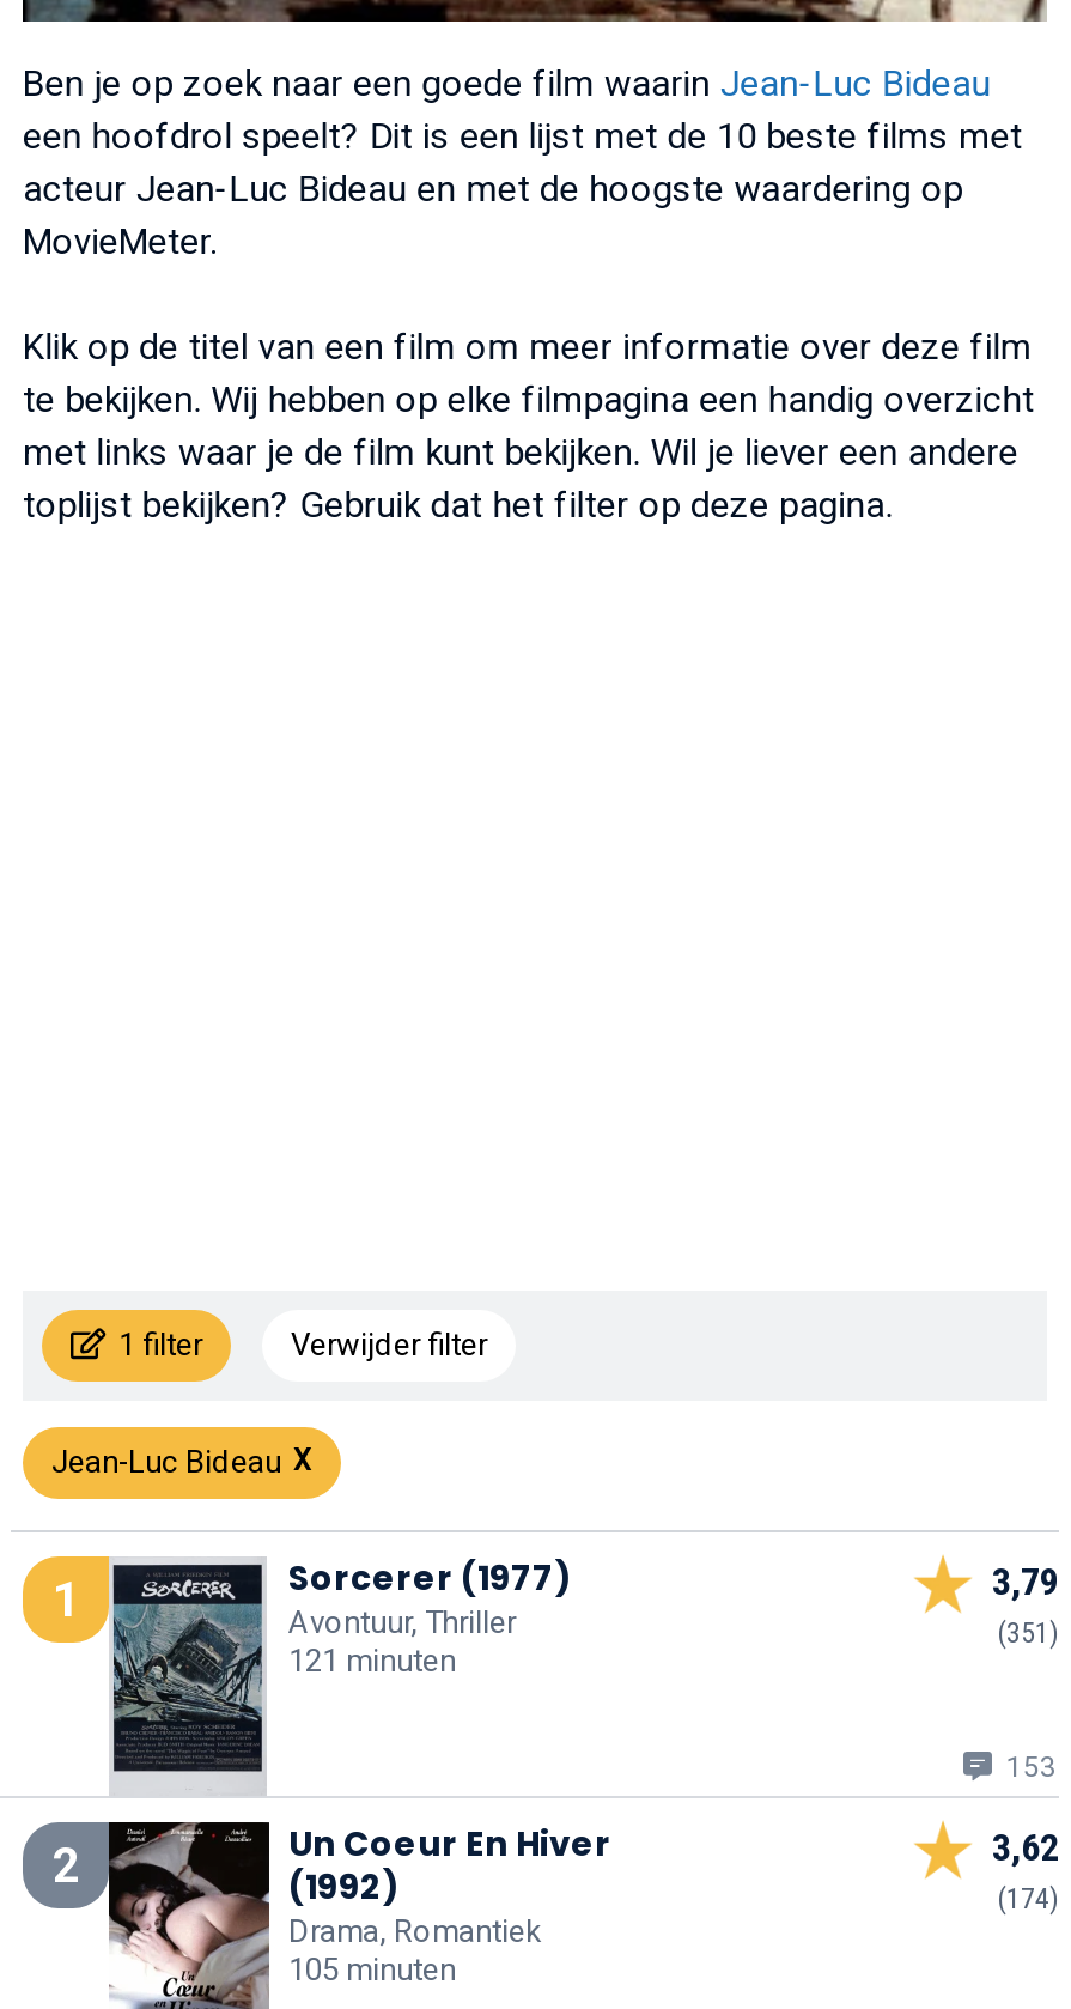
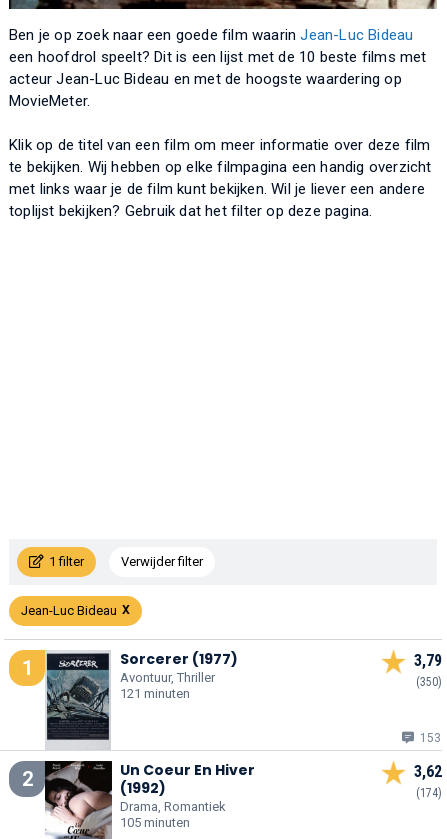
- (351)
+ (350)
